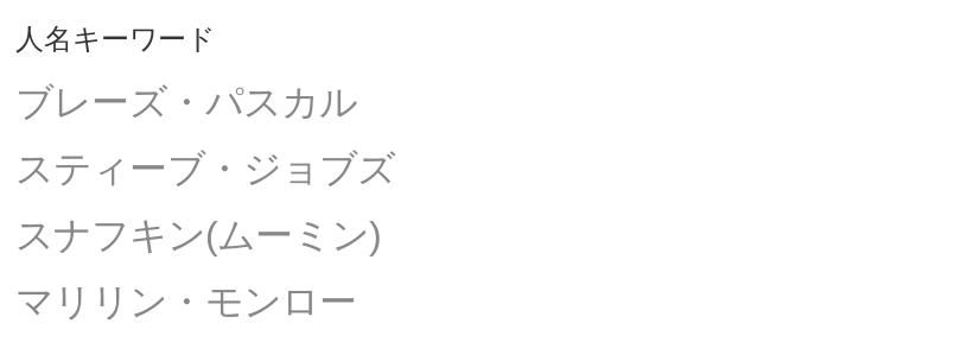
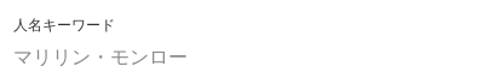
- ブレーズ・パスカル
- スティーブ・ジョブズ
- スナフキン(ムーミン)
